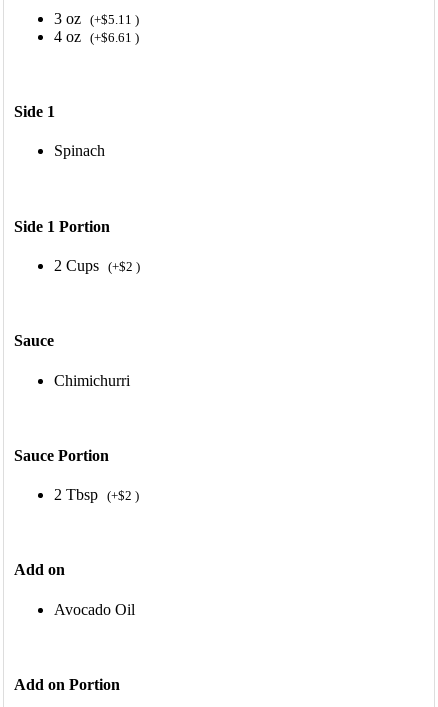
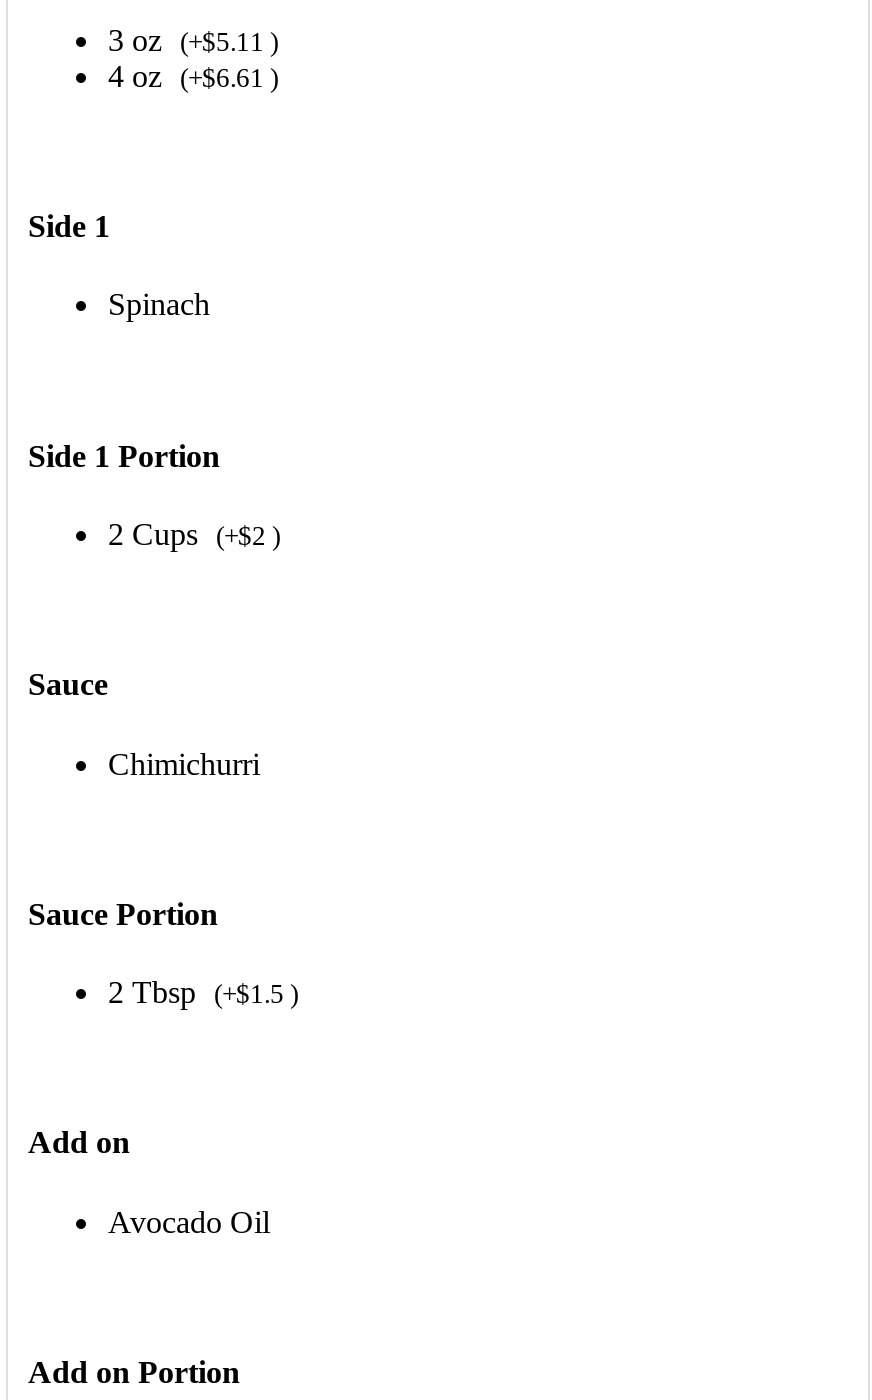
- 2 Tbsp (+$2 )
+ 2 Tbsp (+$1.5 )
